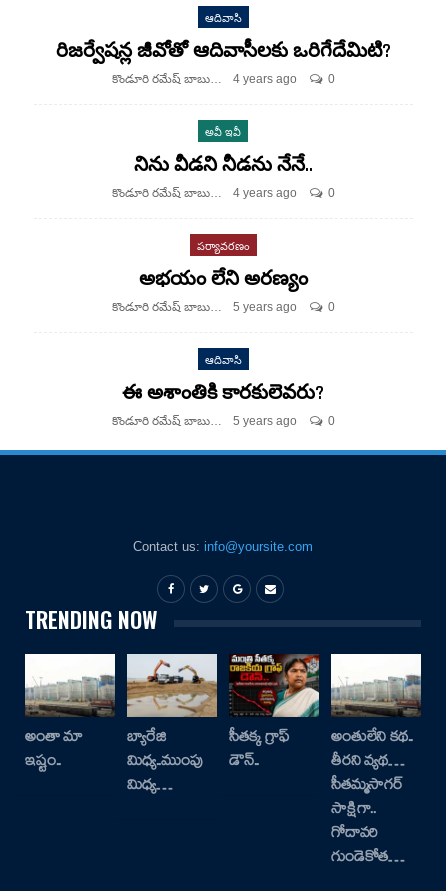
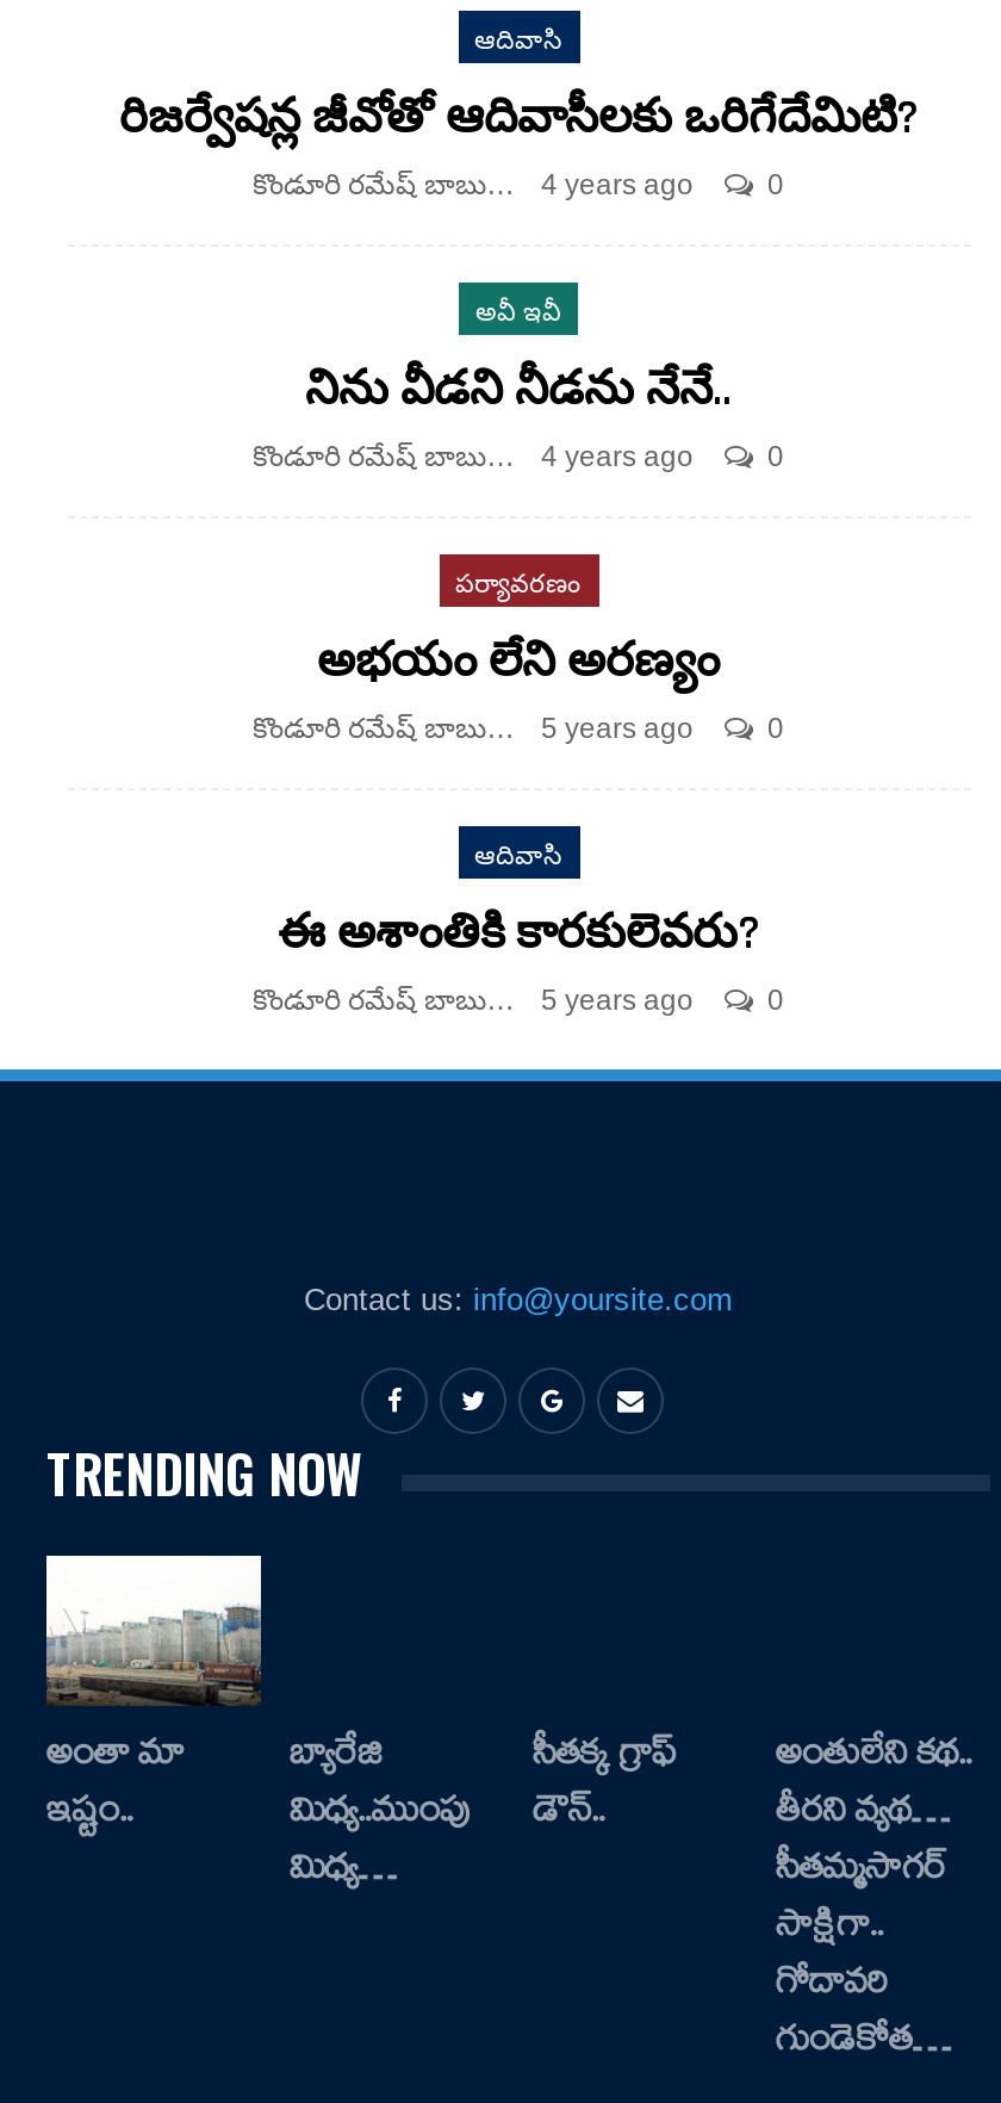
- [image]

- [image]

- [image]
